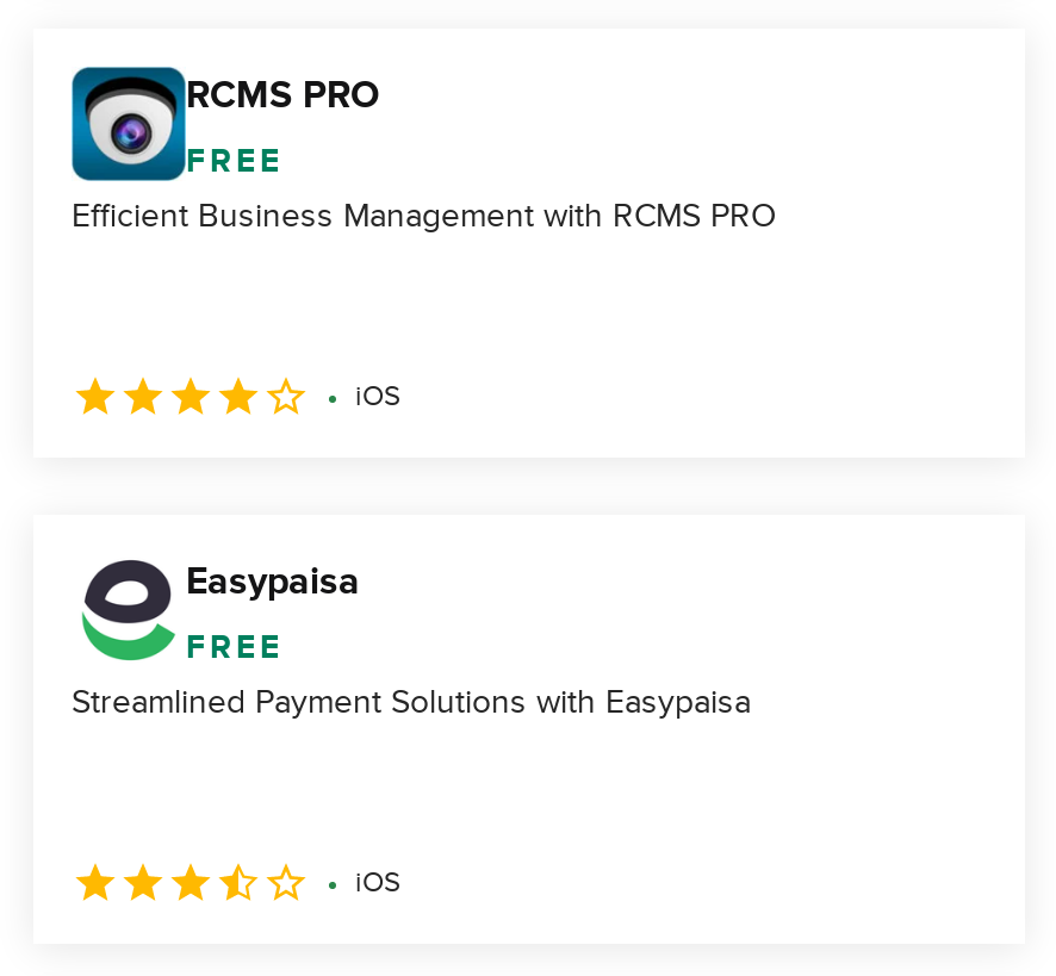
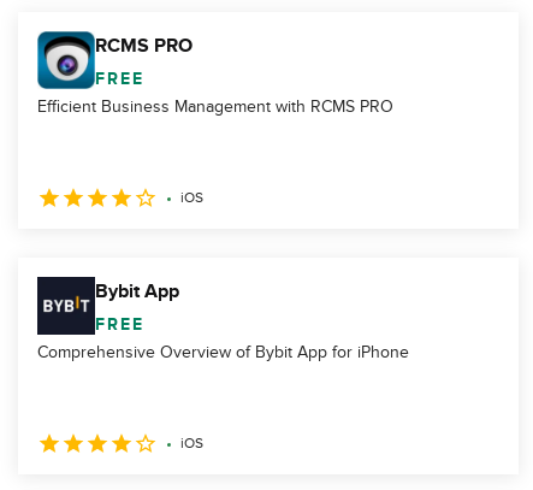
- [image]
- Easypaisa
+ [image]
+ Bybit App

- Streamlined Payment Solutions with Easypaisa
+ Comprehensive Overview of Bybit App for iPhone
